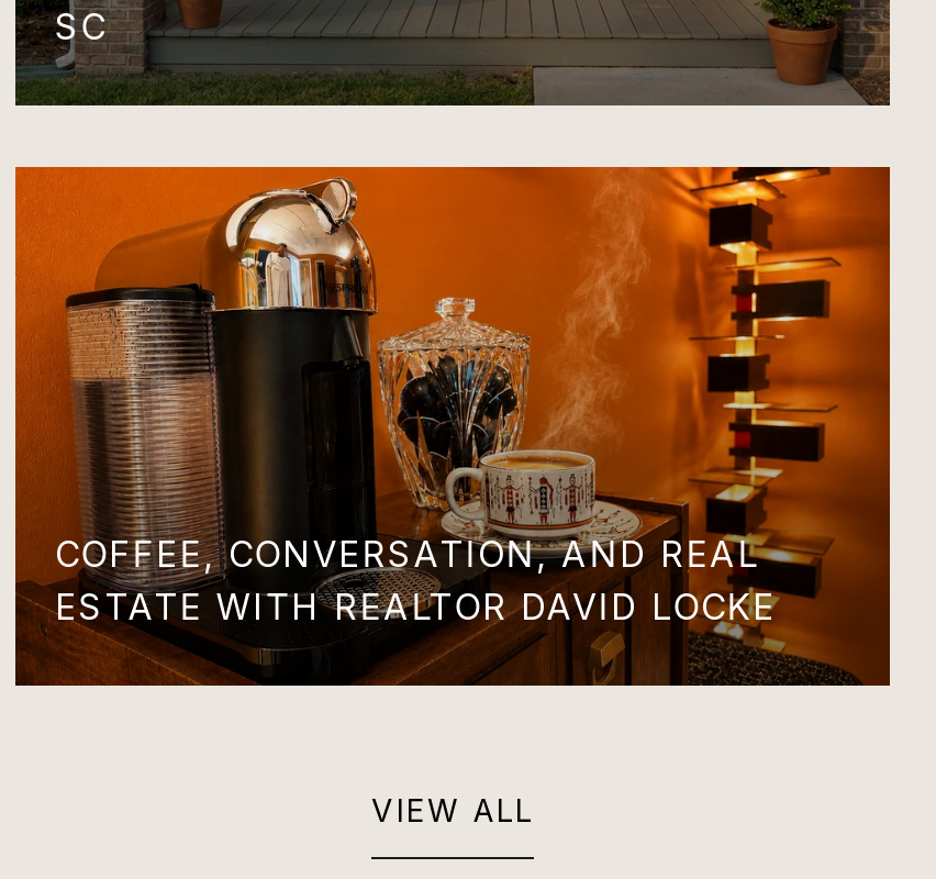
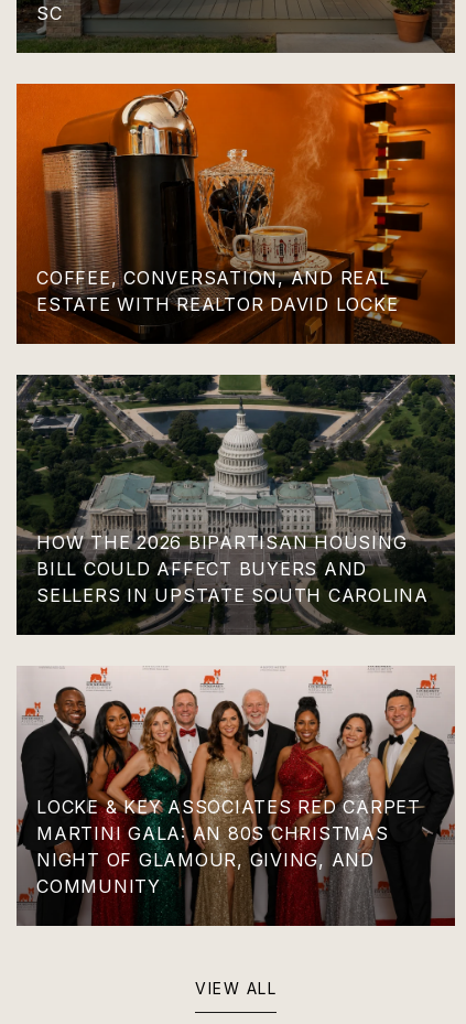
+ [image]
+ HOW THE 2026 BIPARTISAN HOUSING
+ BILL COULD AFFECT BUYERS AND
+ SELLERS IN UPSTATE SOUTH CAROLINA

+ [image]
+ LOCKE & KEY ASSOCIATES RED CARPET
+ MARTINI GALA: AN 80S CHRISTMAS
+ NIGHT OF GLAMOUR, GIVING, AND
+ COMMUNITY
